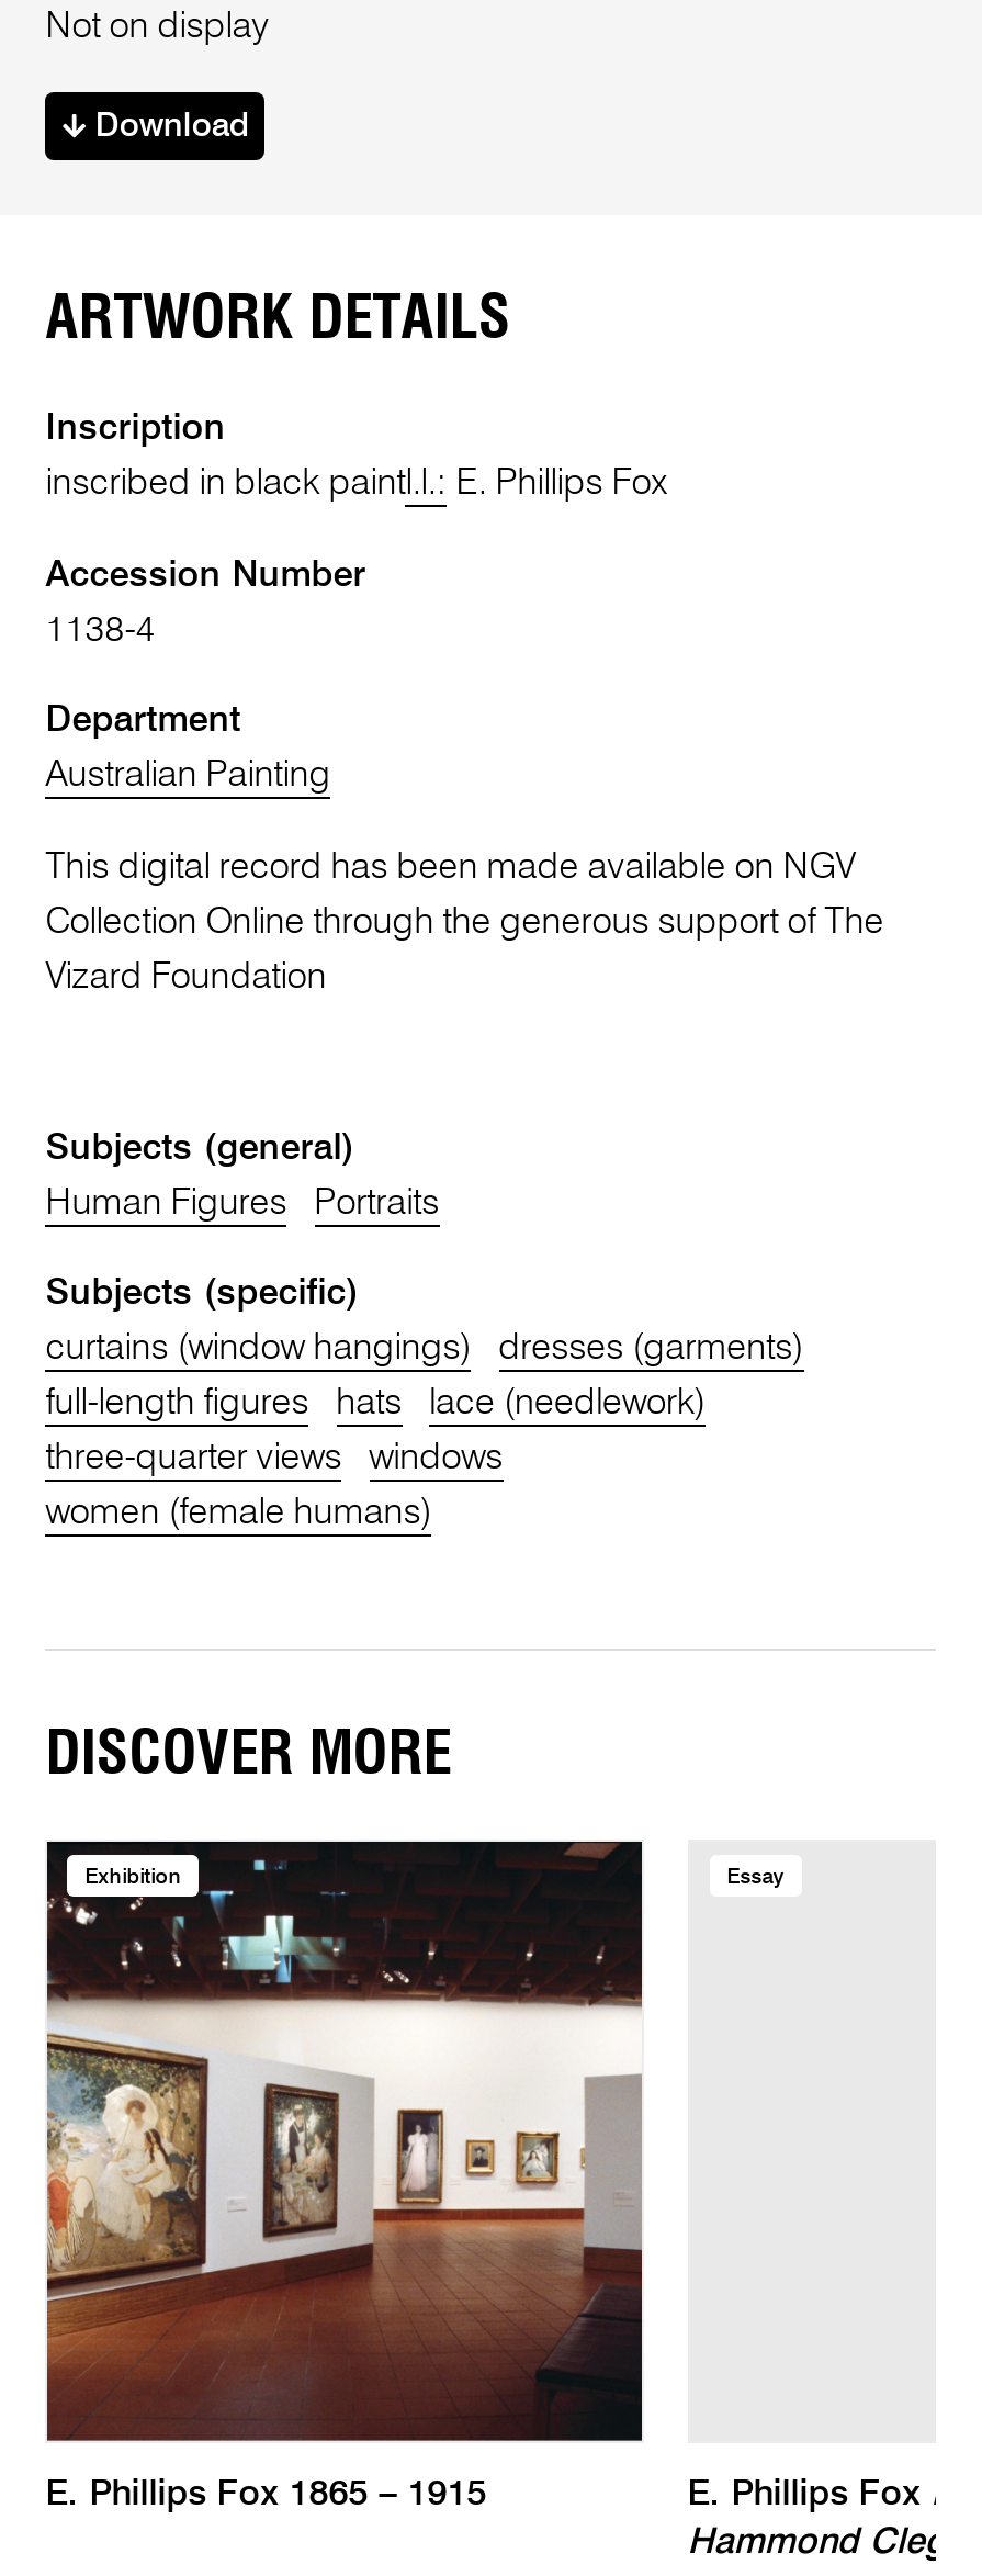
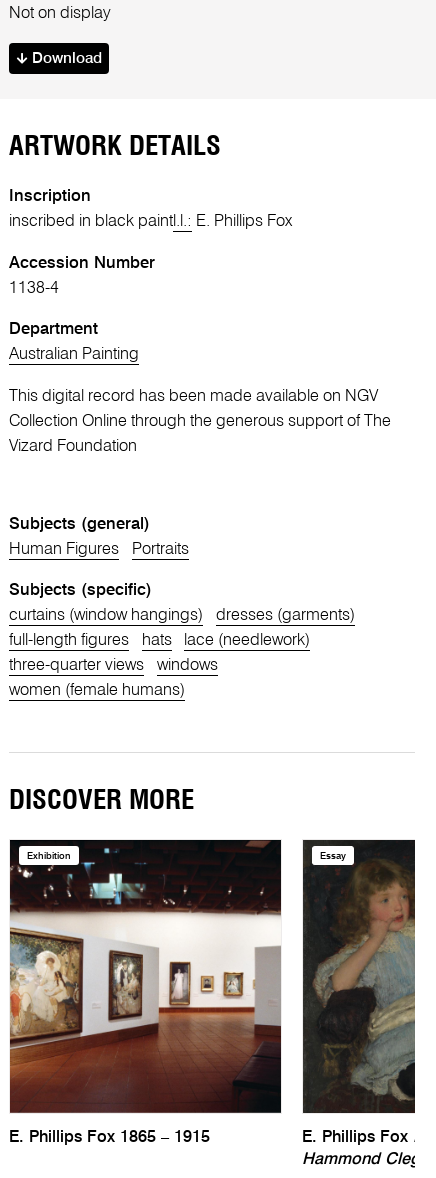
+ [image]
